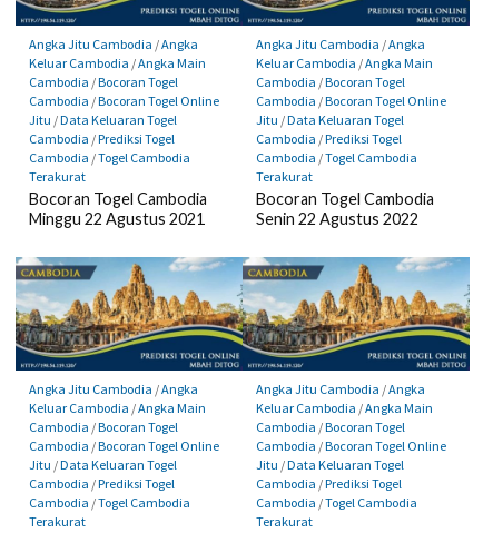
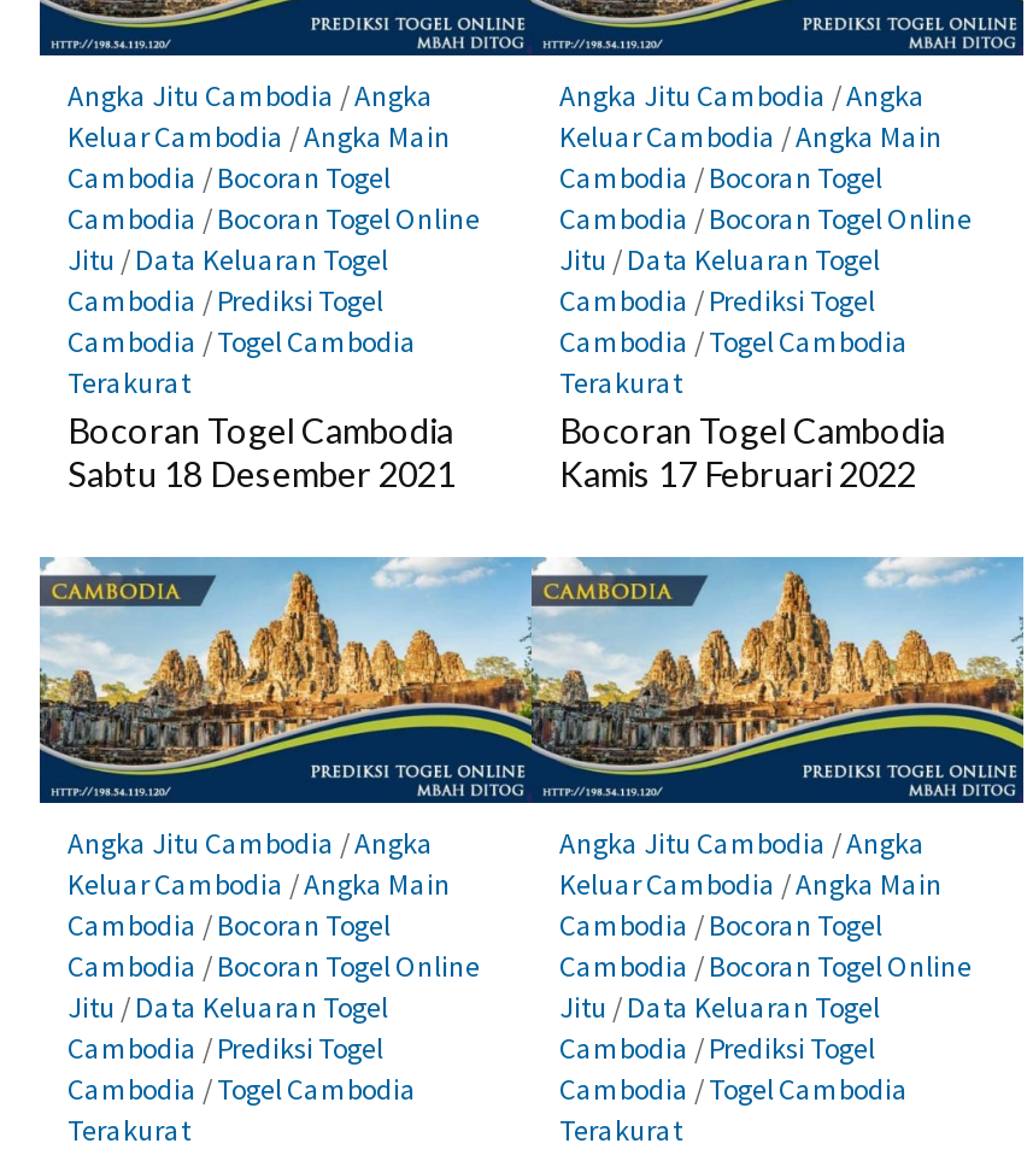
- Minggu 22 Agustus 2021
+ Sabtu 18 Desember 2021

- Senin 22 Agustus 2022
+ Kamis 17 Februari 2022
